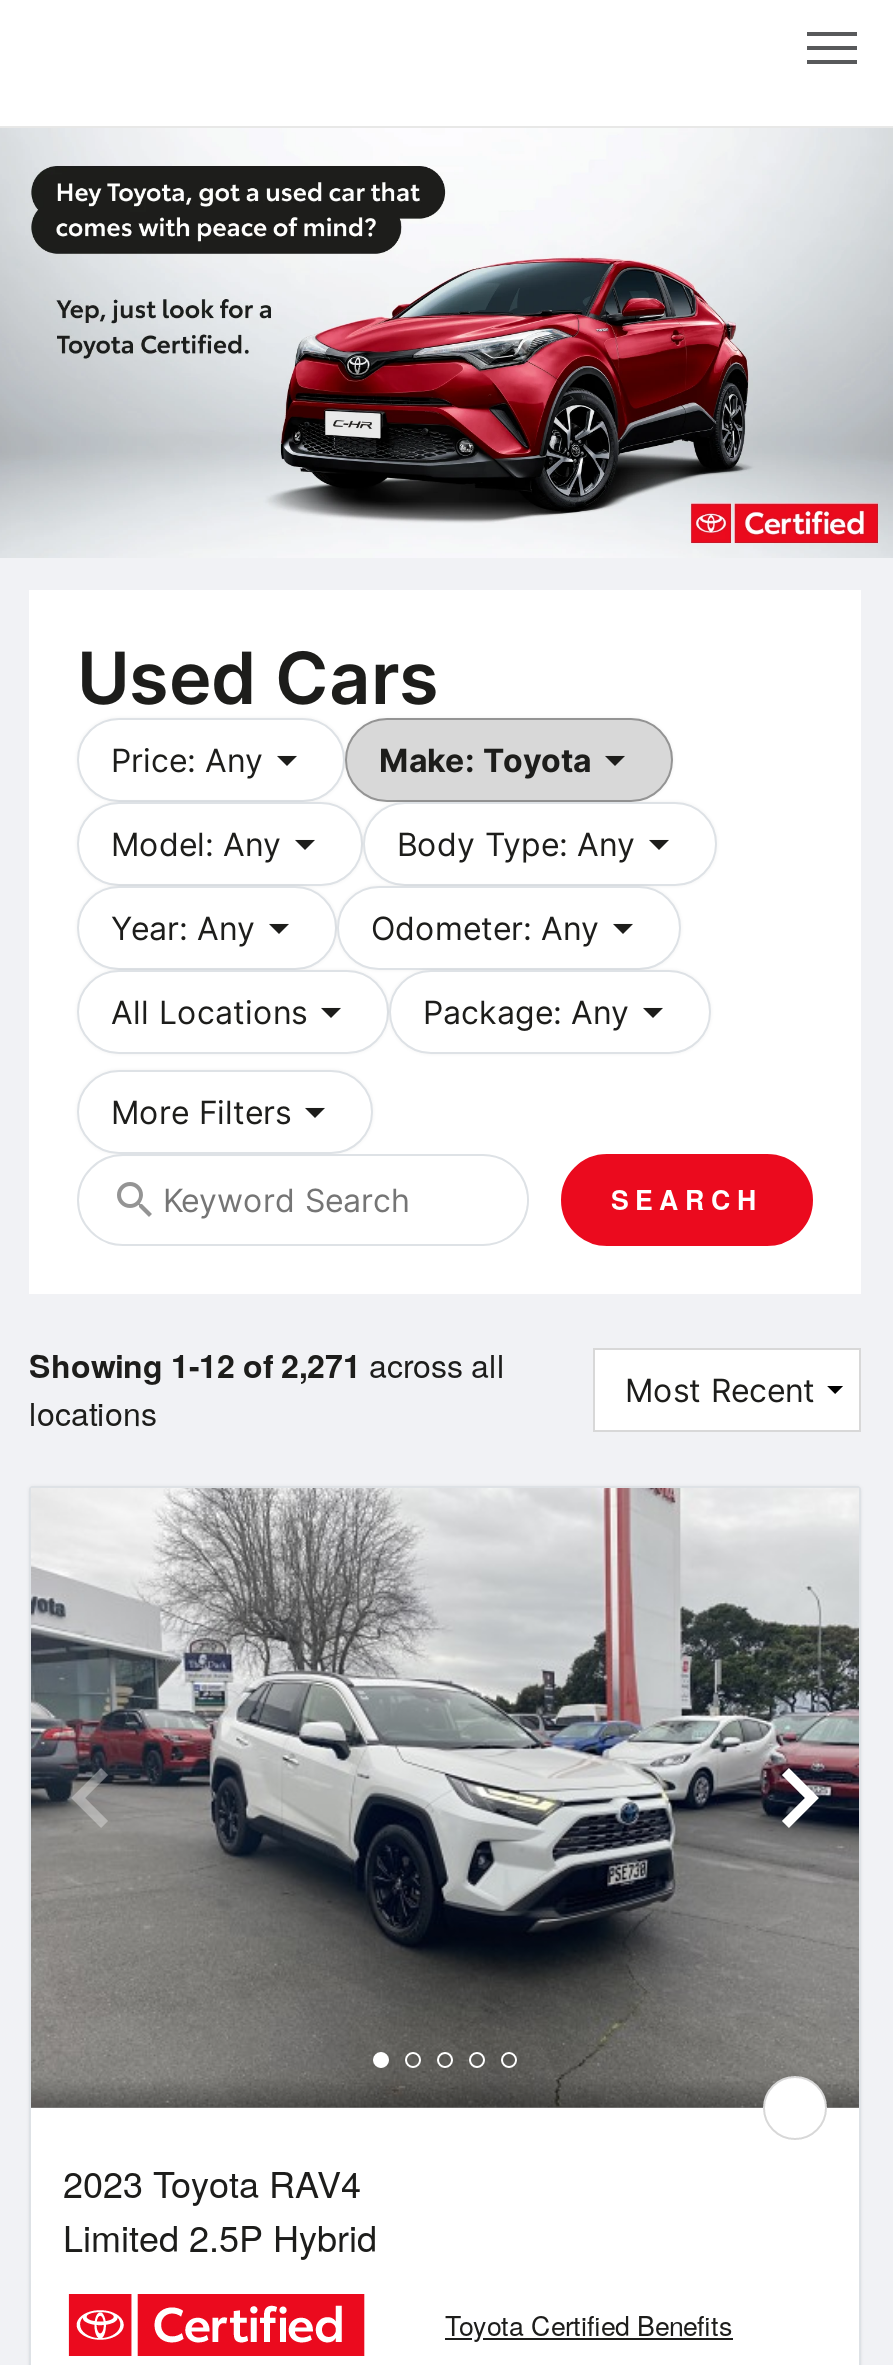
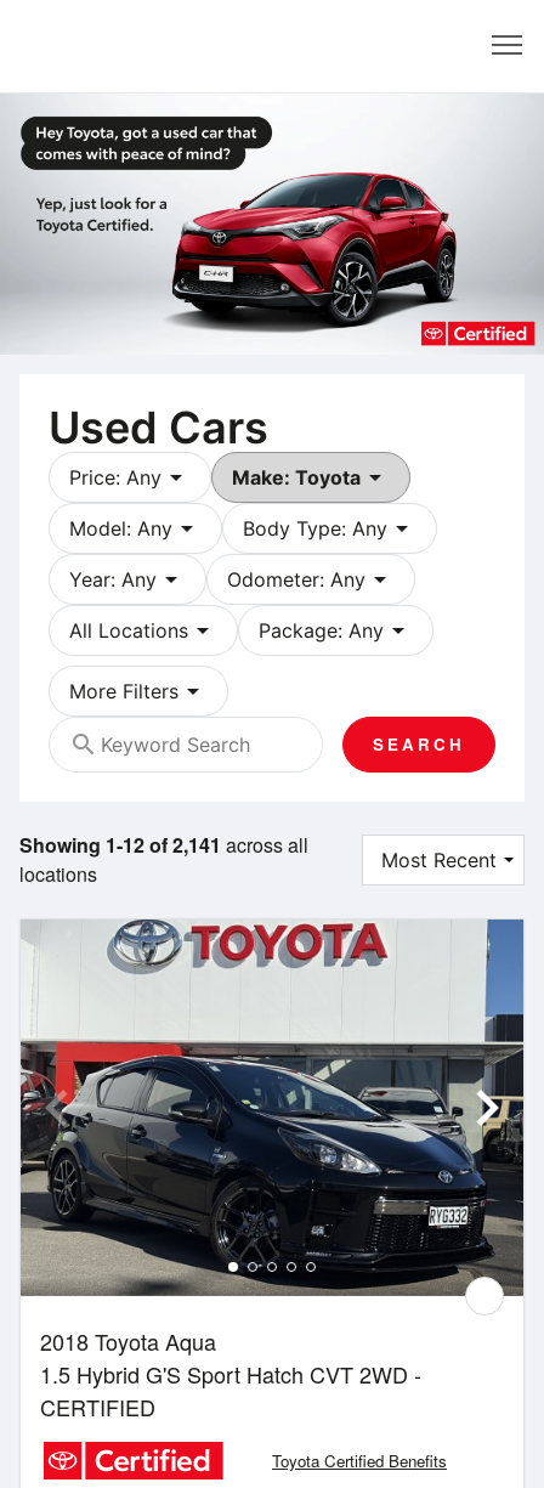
- Showing 1-12 of 2,271 across all
+ Showing 1-12 of 2,141 across all

- [image]
- 2023 Toyota RAV4
- Limited 2.5P Hybrid
+ [image]
+ 2018 Toyota Aqua
+ 1.5 Hybrid G'S Sport Hatch CVT 2WD -
+ CERTIFIED
